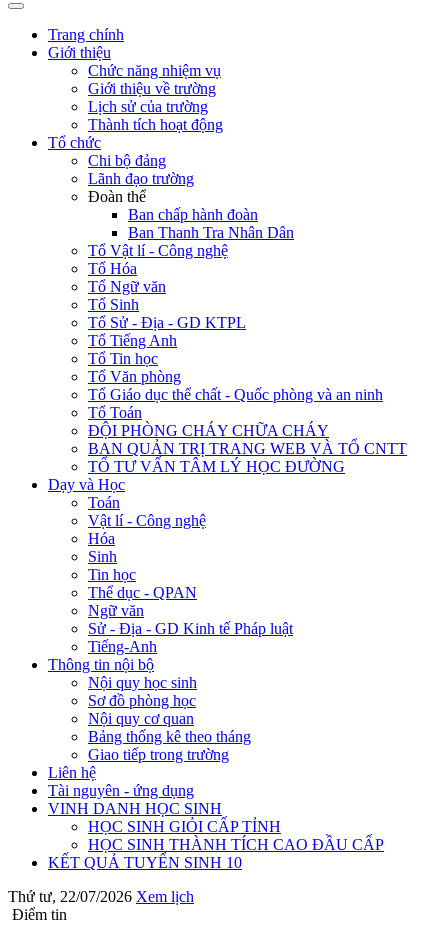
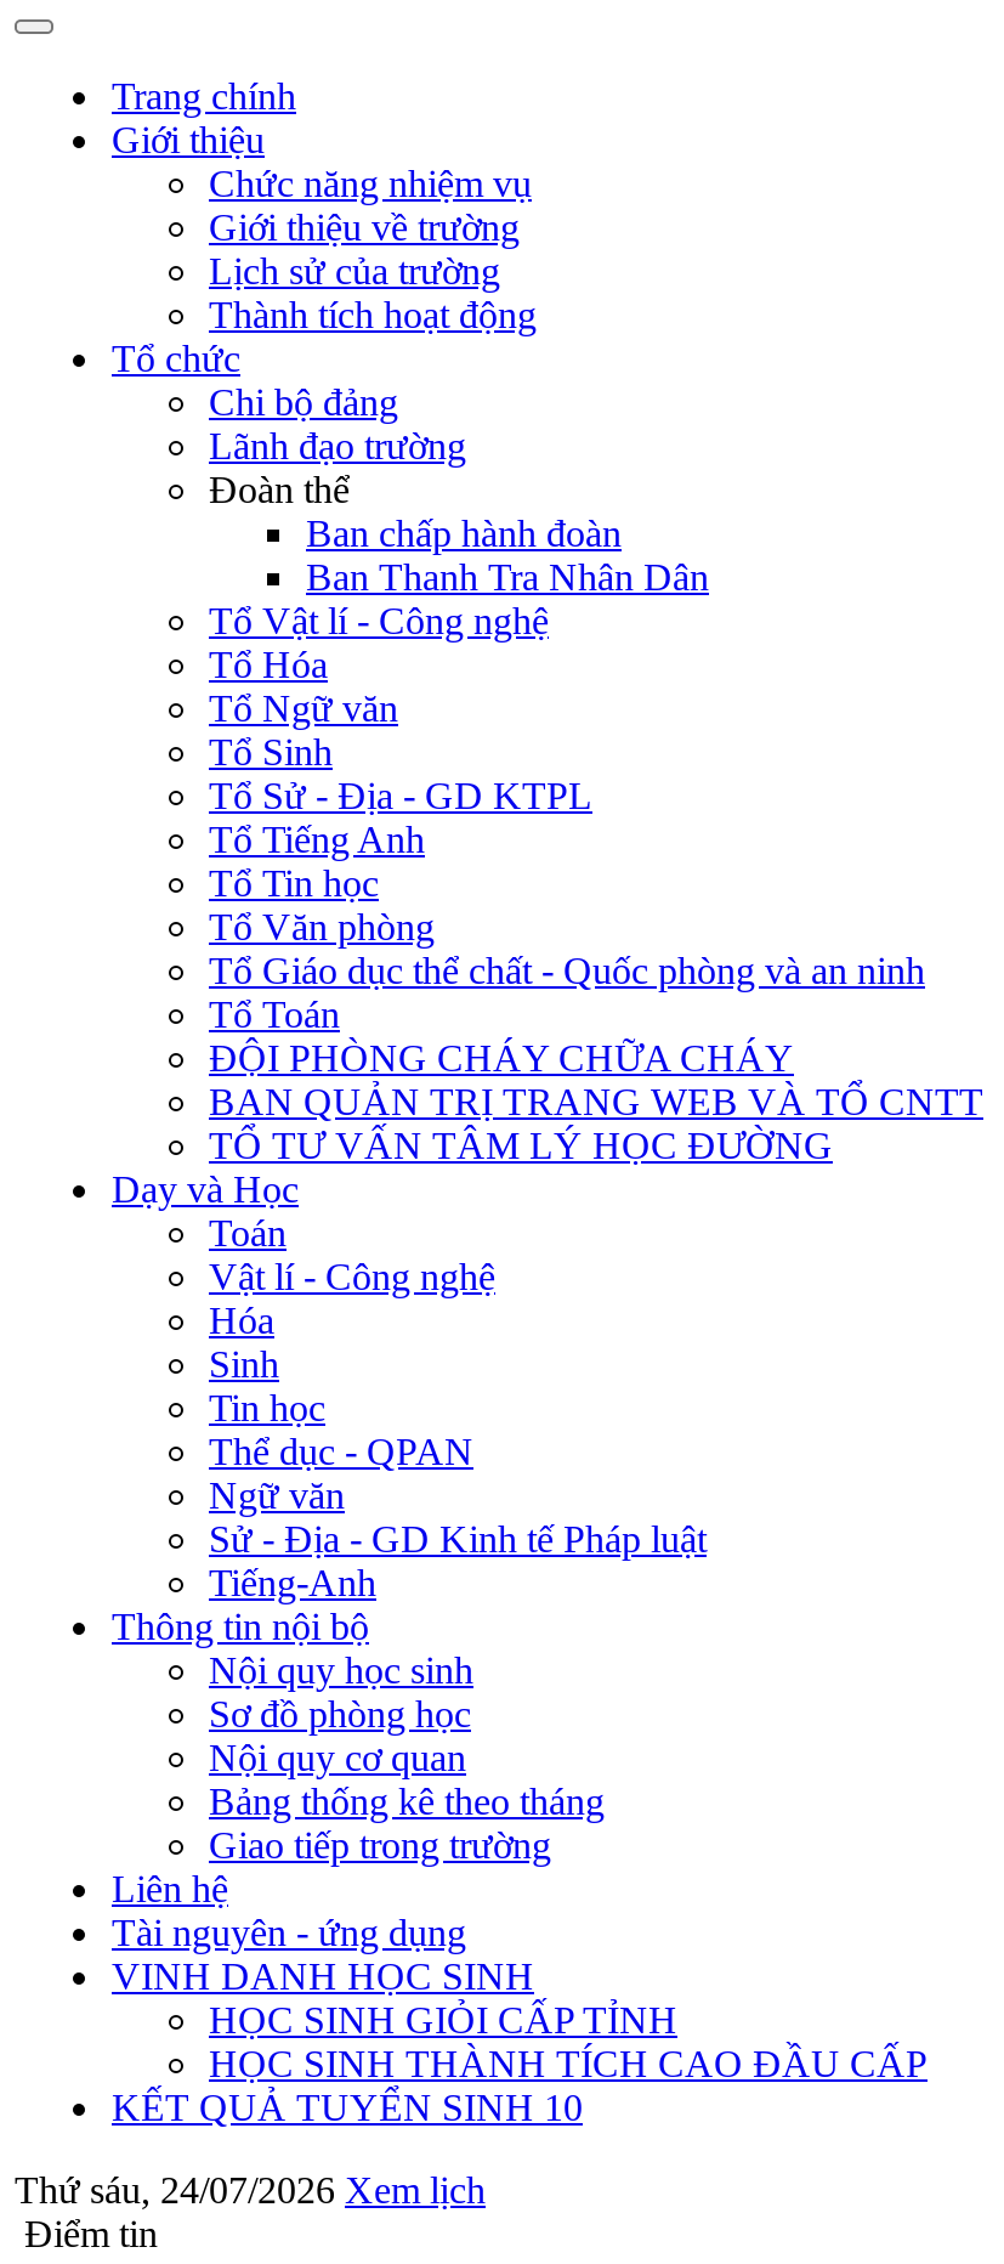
- Thứ tư, 22/07/2026 Xem lịch
+ Thứ sáu, 24/07/2026 Xem lịch
